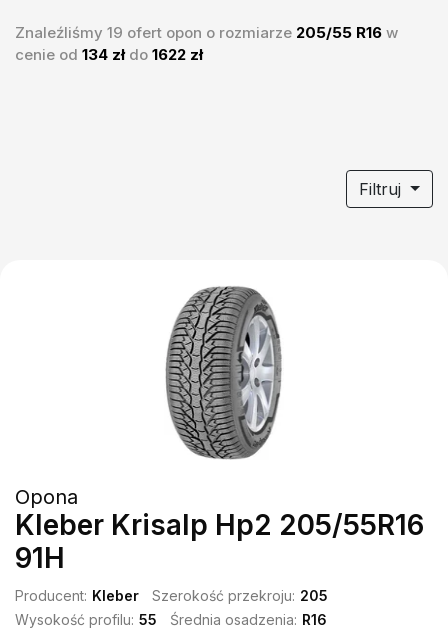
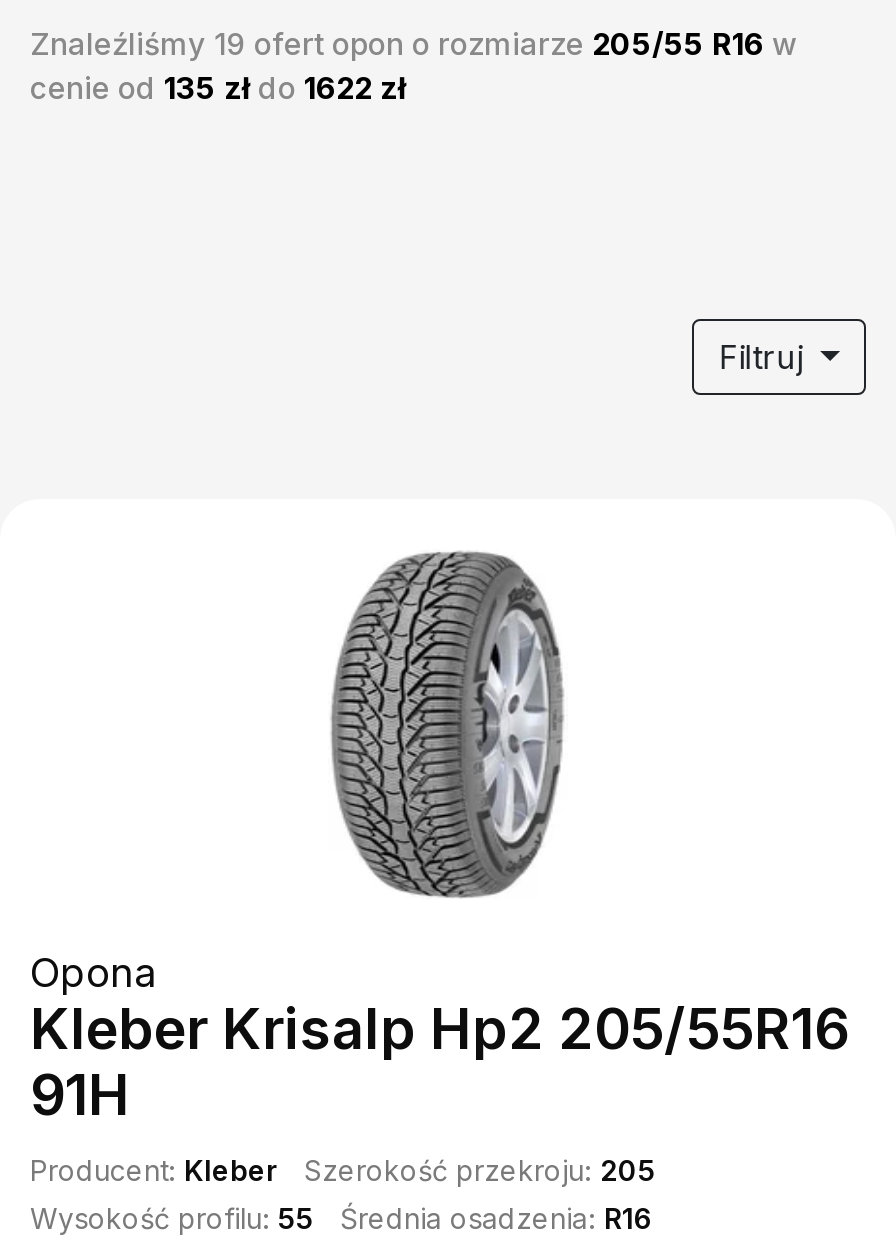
- cenie od 134 zł do 1622 zł
+ cenie od 135 zł do 1622 zł
